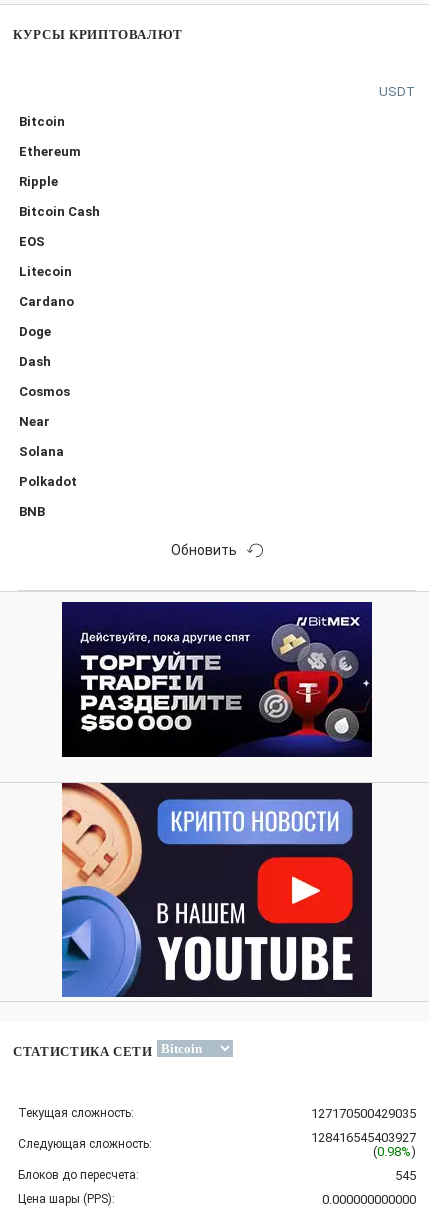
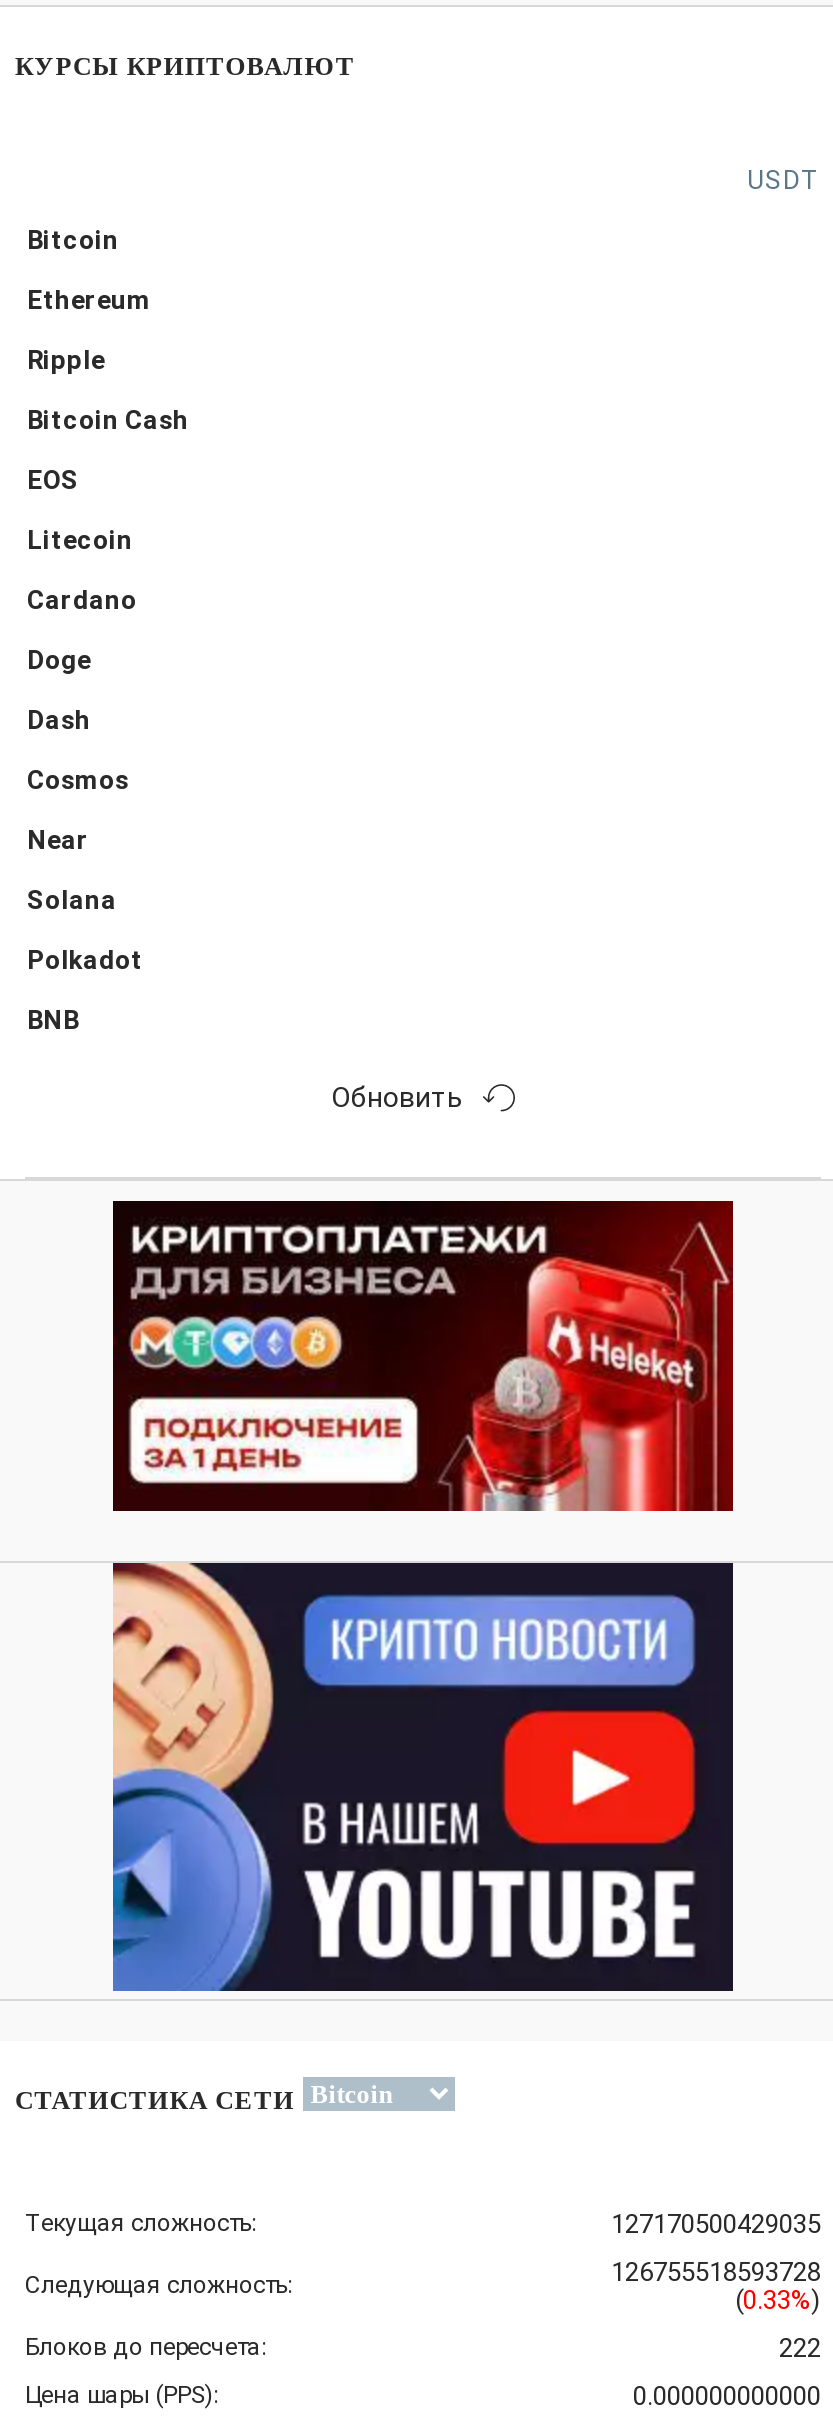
- [image]
+ [image]

- 128416545403927
+ 126755518593728

- (0.98%)
+ (0.33%)

- 545
+ 222
